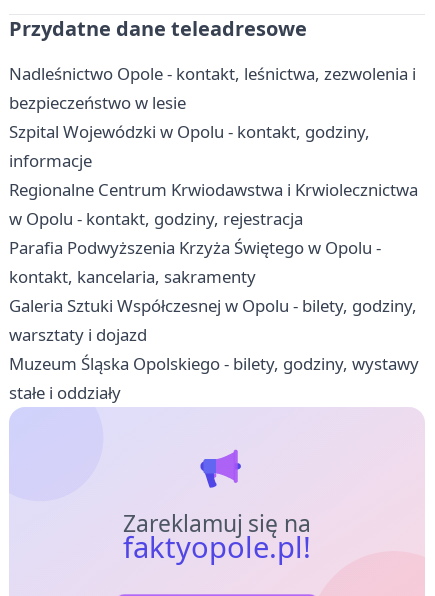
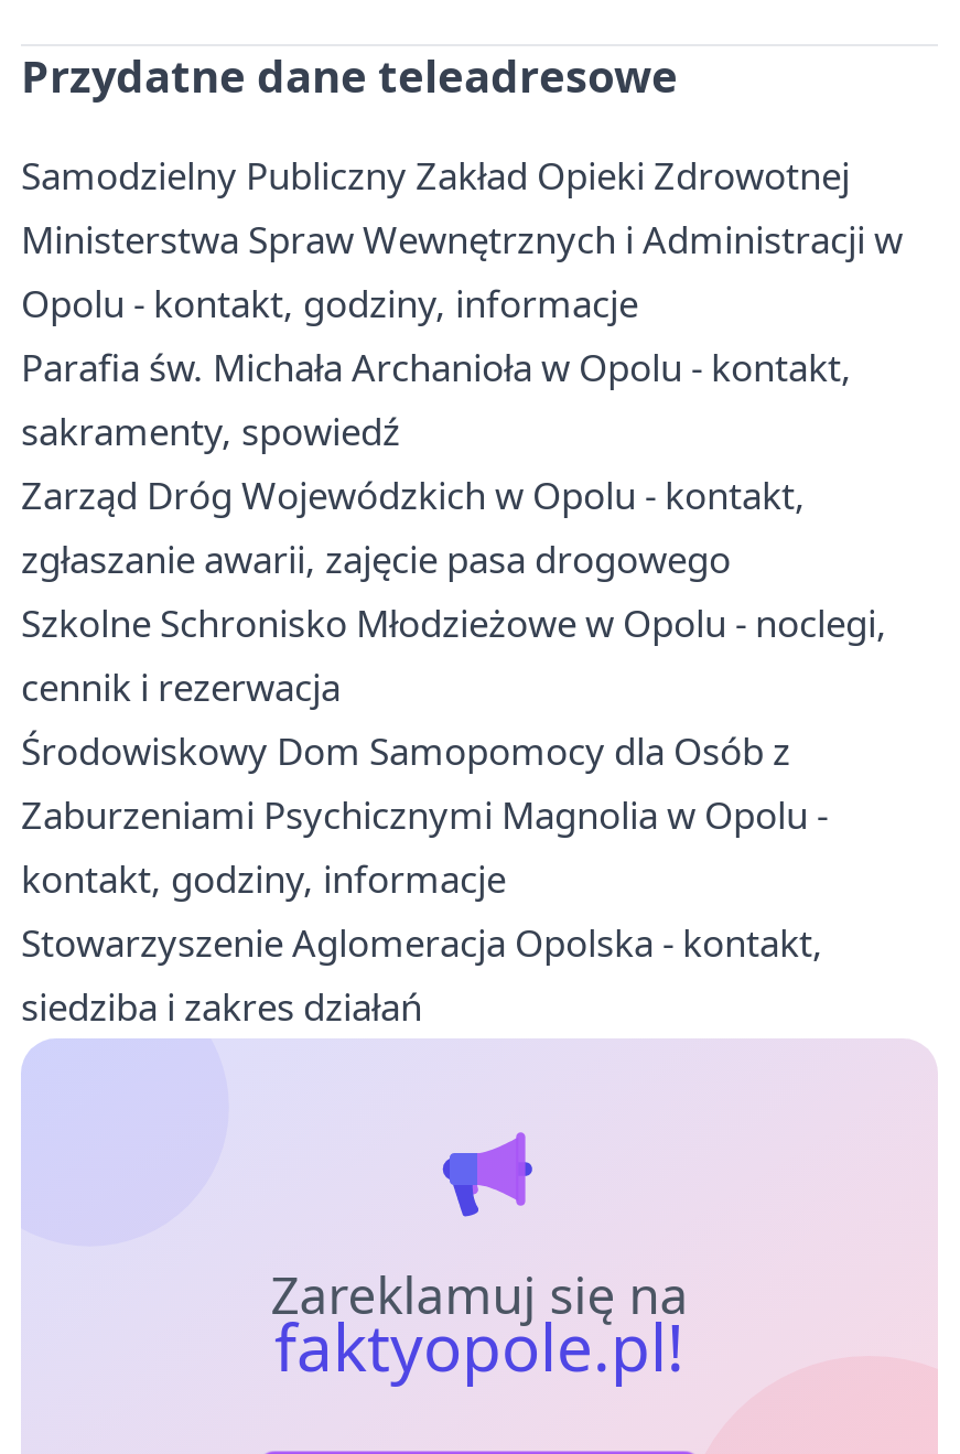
- Nadleśnictwo Opole - kontakt, leśnictwa, zezwolenia i
- bezpieczeństwo w lesie
- Szpital Wojewódzki w Opolu - kontakt, godziny,
- informacje
- Regionalne Centrum Krwiodawstwa i Krwiolecznictwa
- w Opolu - kontakt, godziny, rejestracja
- Parafia Podwyższenia Krzyża Świętego w Opolu -
- kontakt, kancelaria, sakramenty
- Galeria Sztuki Współczesnej w Opolu - bilety, godziny,
- warsztaty i dojazd
- Muzeum Śląska Opolskiego - bilety, godziny, wystawy
- stałe i oddziały
+ Samodzielny Publiczny Zakład Opieki Zdrowotnej
+ Ministerstwa Spraw Wewnętrznych i Administracji w
+ Opolu - kontakt, godziny, informacje
+ Parafia św. Michała Archanioła w Opolu - kontakt,
+ sakramenty, spowiedź
+ Zarząd Dróg Wojewódzkich w Opolu - kontakt,
+ zgłaszanie awarii, zajęcie pasa drogowego
+ Szkolne Schronisko Młodzieżowe w Opolu - noclegi,
+ cennik i rezerwacja
+ Środowiskowy Dom Samopomocy dla Osób z
+ Zaburzeniami Psychicznymi Magnolia w Opolu -
+ kontakt, godziny, informacje
+ Stowarzyszenie Aglomeracja Opolska - kontakt,
+ siedziba i zakres działań
